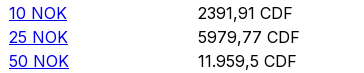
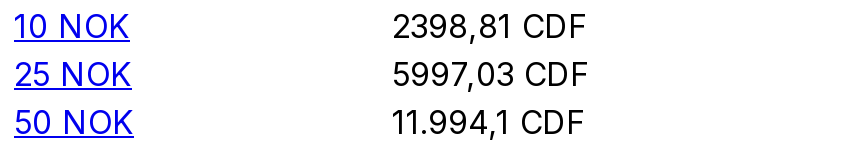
- 2391,91 CDF
+ 2398,81 CDF

- 5979,77 CDF
+ 5997,03 CDF

- 11.959,5 CDF
+ 11.994,1 CDF
